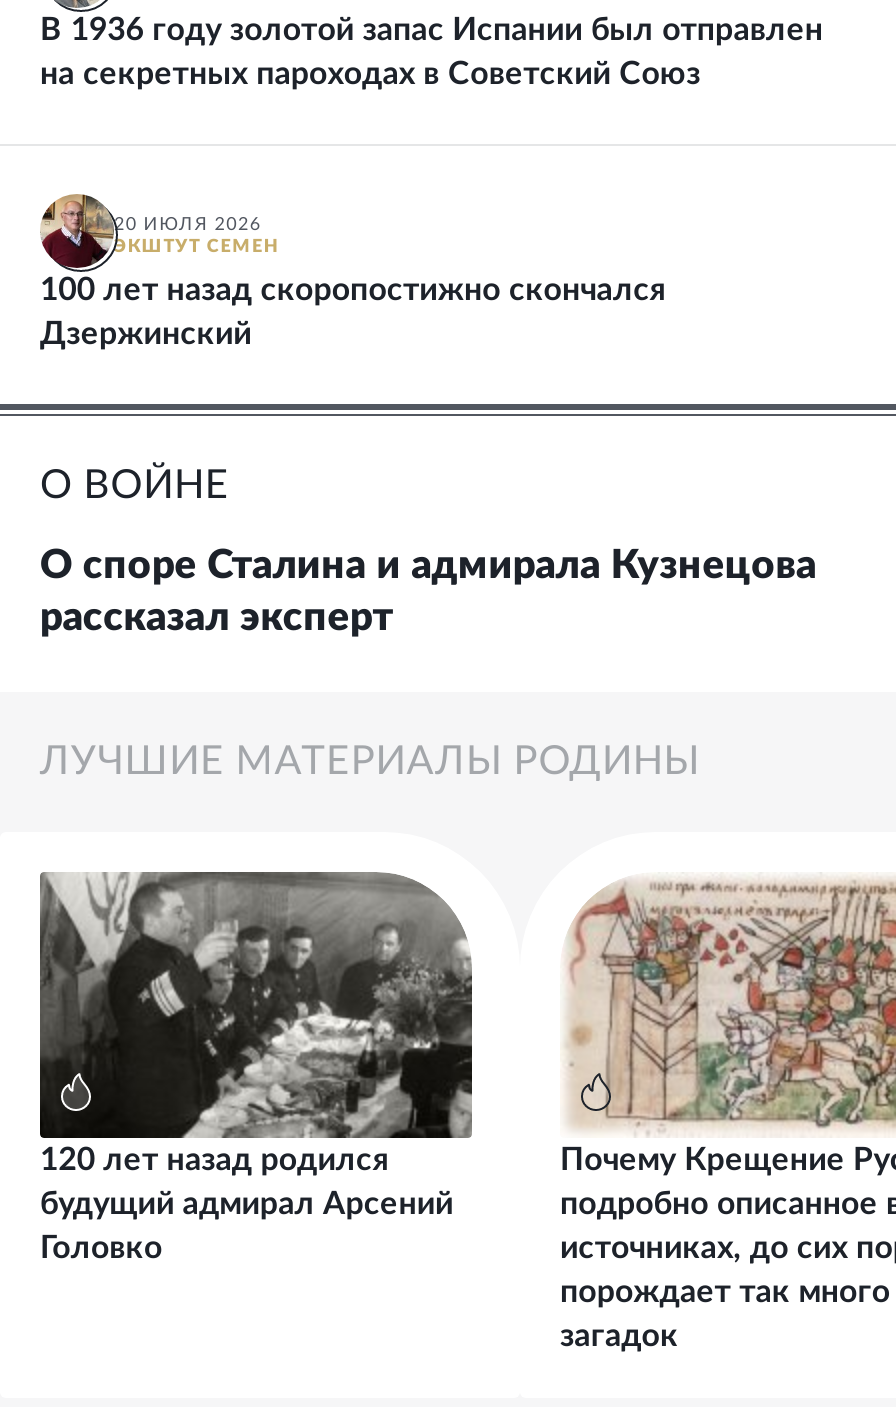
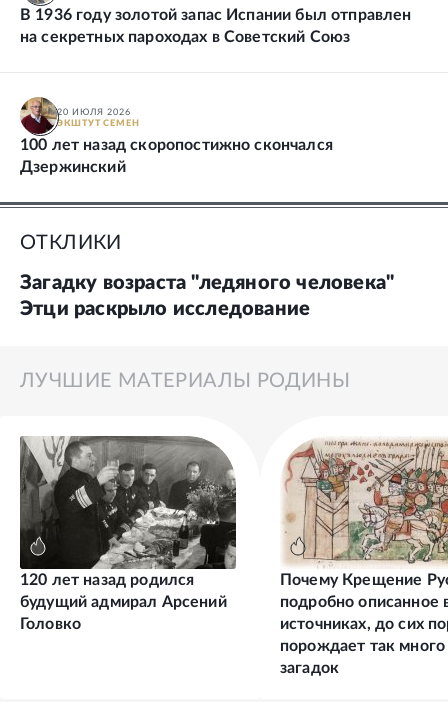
- О ВОЙНЕ
+ ОТКЛИКИ

- О споре Сталина и адмирала Кузнецова
- рассказал эксперт
+ Загадку возраста "ледяного человека"
+ Этци раскрыло исследование
